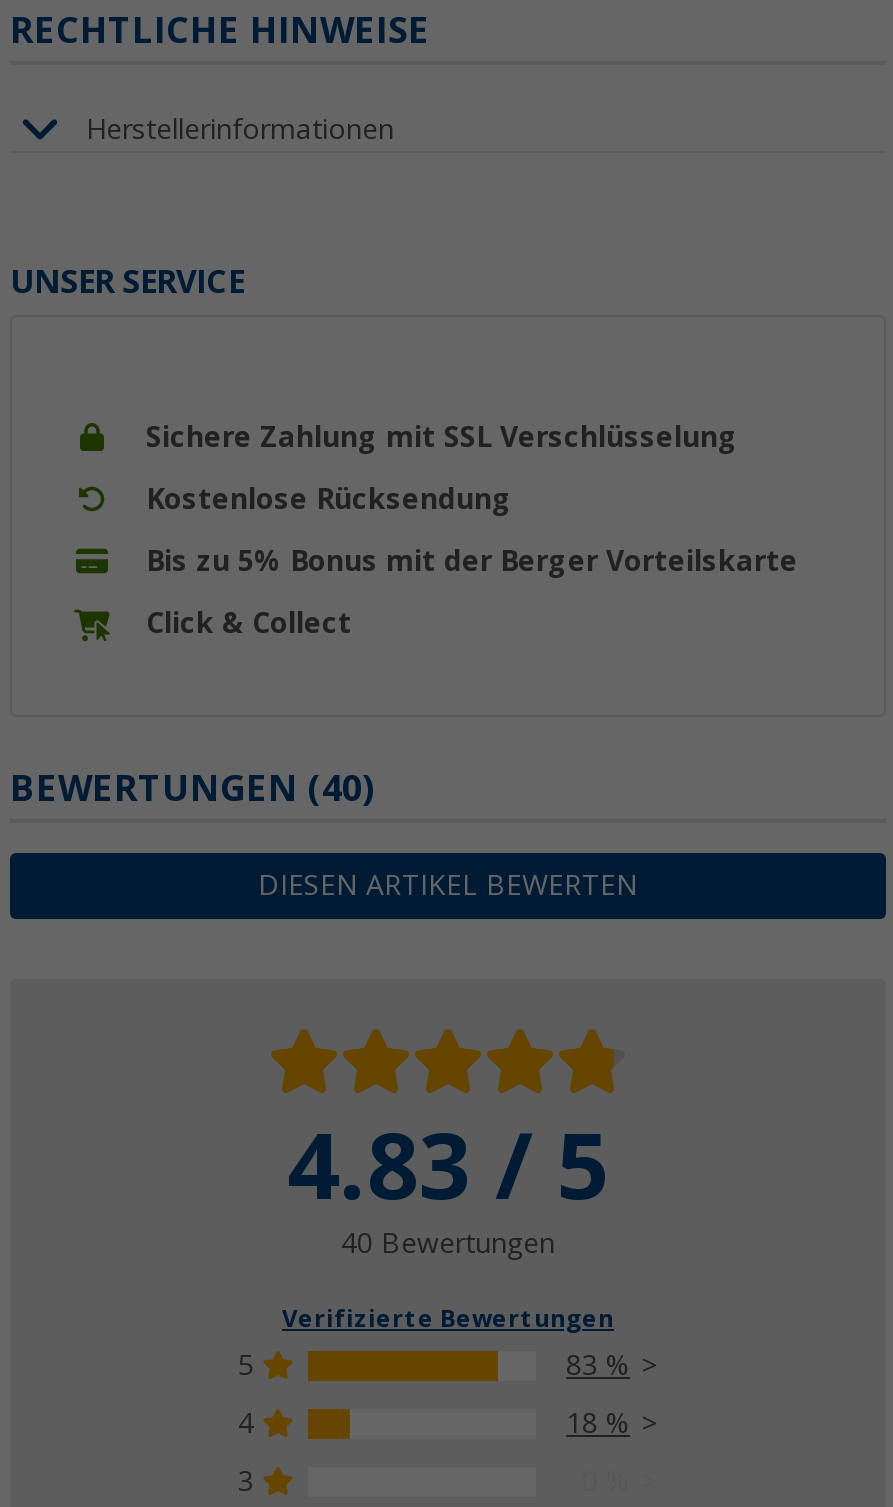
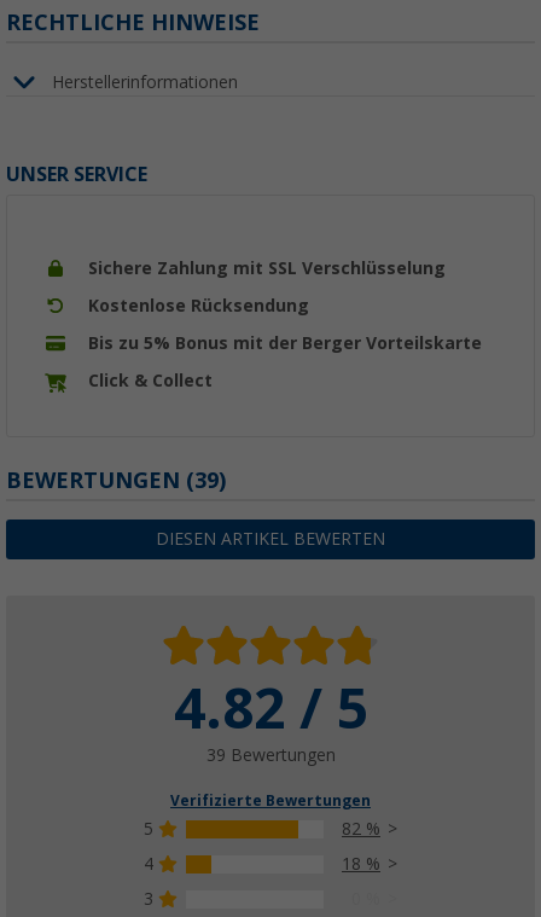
- BEWERTUNGEN (40)
+ BEWERTUNGEN (39)

- 4.83 / 5
+ 4.82 / 5

- 40 Bewertungen
+ 39 Bewertungen

- 83 %
+ 82 %
